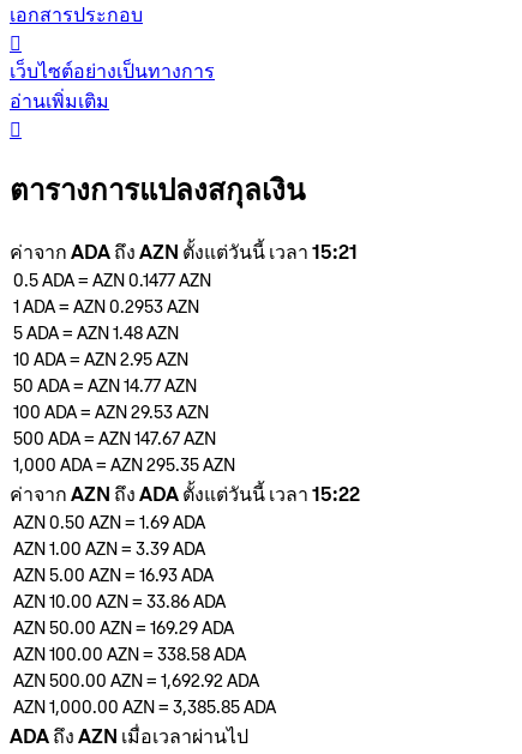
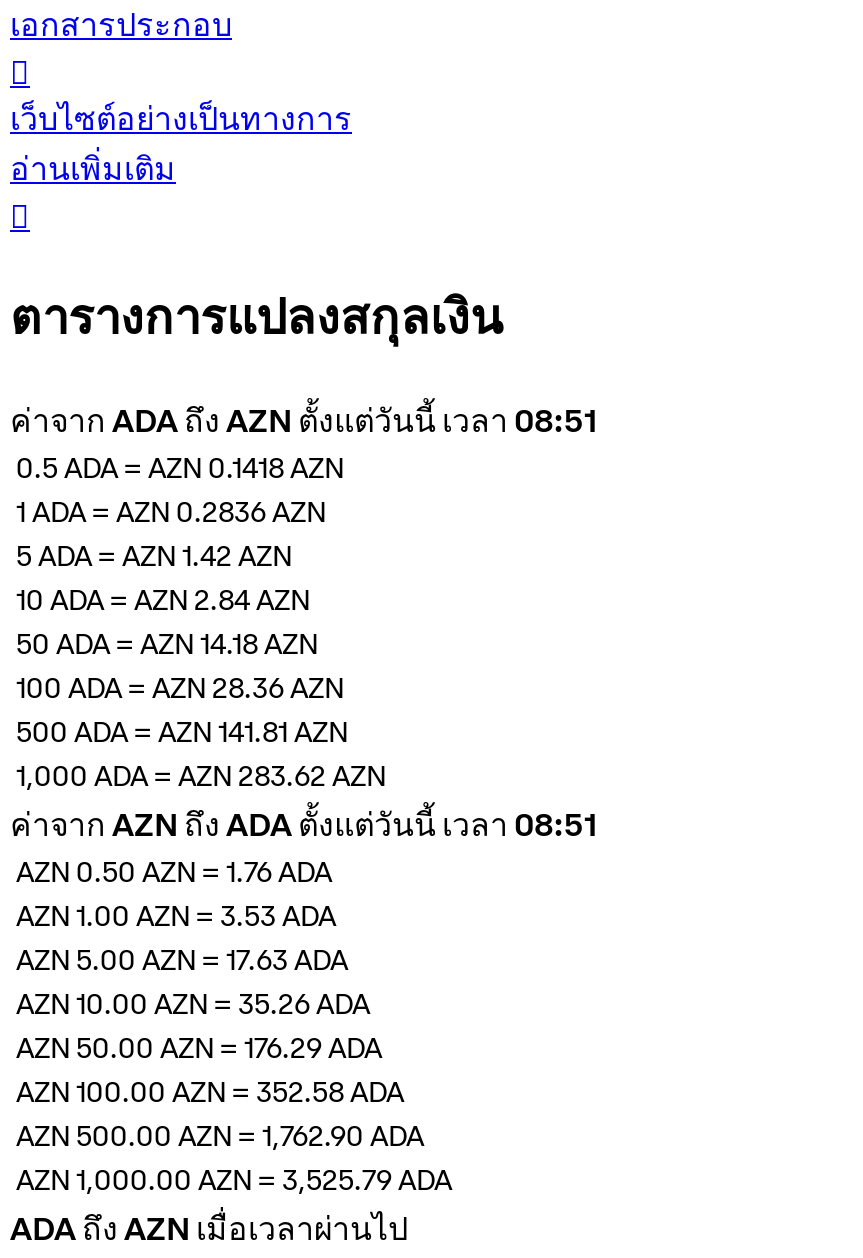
- ค่าจาก ADA ถึง AZN ตั้งแต่วันนี้ เวลา 15:21
+ ค่าจาก ADA ถึง AZN ตั้งแต่วันนี้ เวลา 08:51

- 0.5 ADA = AZN 0.1477 AZN
+ 0.5 ADA = AZN 0.1418 AZN

- 1 ADA = AZN 0.2953 AZN
+ 1 ADA = AZN 0.2836 AZN

- 5 ADA = AZN 1.48 AZN
+ 5 ADA = AZN 1.42 AZN

- 10 ADA = AZN 2.95 AZN
+ 10 ADA = AZN 2.84 AZN

- 50 ADA = AZN 14.77 AZN
+ 50 ADA = AZN 14.18 AZN

- 100 ADA = AZN 29.53 AZN
+ 100 ADA = AZN 28.36 AZN

- 500 ADA = AZN 147.67 AZN
+ 500 ADA = AZN 141.81 AZN

- 1,000 ADA = AZN 295.35 AZN
+ 1,000 ADA = AZN 283.62 AZN

- ค่าจาก AZN ถึง ADA ตั้งแต่วันนี้ เวลา 15:22
+ ค่าจาก AZN ถึง ADA ตั้งแต่วันนี้ เวลา 08:51

- AZN 0.50 AZN = 1.69 ADA
+ AZN 0.50 AZN = 1.76 ADA

- AZN 1.00 AZN = 3.39 ADA
+ AZN 1.00 AZN = 3.53 ADA

- AZN 5.00 AZN = 16.93 ADA
+ AZN 5.00 AZN = 17.63 ADA

- AZN 10.00 AZN = 33.86 ADA
+ AZN 10.00 AZN = 35.26 ADA

- AZN 50.00 AZN = 169.29 ADA
+ AZN 50.00 AZN = 176.29 ADA

- AZN 100.00 AZN = 338.58 ADA
+ AZN 100.00 AZN = 352.58 ADA

- AZN 500.00 AZN = 1,692.92 ADA
+ AZN 500.00 AZN = 1,762.90 ADA

- AZN 1,000.00 AZN = 3,385.85 ADA
+ AZN 1,000.00 AZN = 3,525.79 ADA
